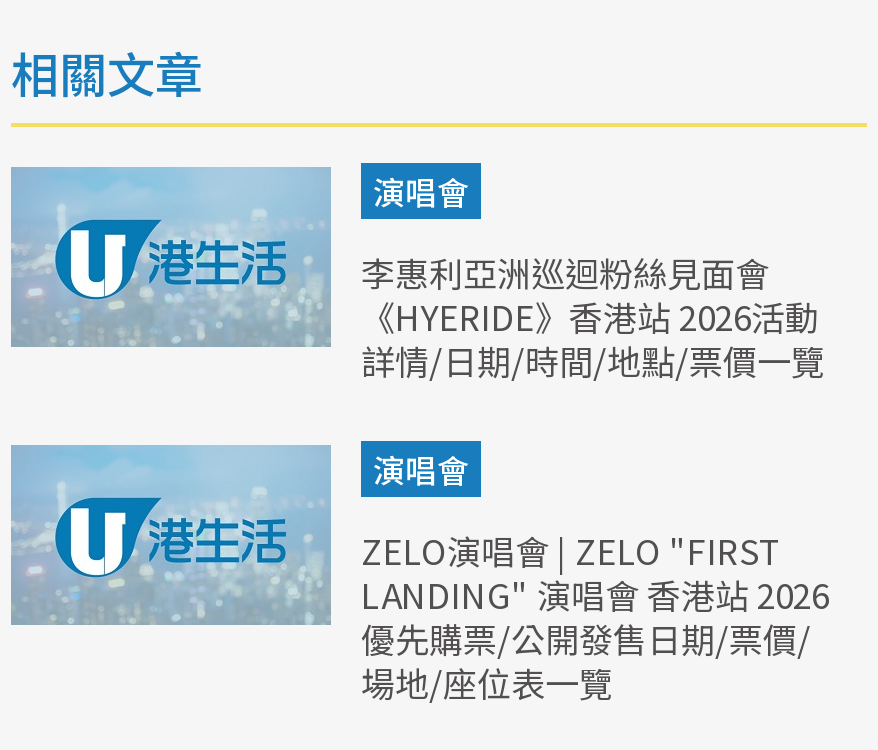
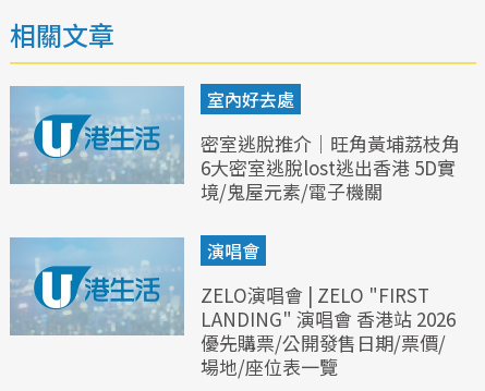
- 演唱會
+ 室內好去處

- 李惠利亞洲巡迴粉絲見面會
- 《HYERIDE》香港站 2026活動
- 詳情/日期/時間/地點/票價一覽
+ 密室逃脫推介｜旺角黃埔荔枝角
+ 6大密室逃脫lost逃出香港 5D實
+ 境/鬼屋元素/電子機關
